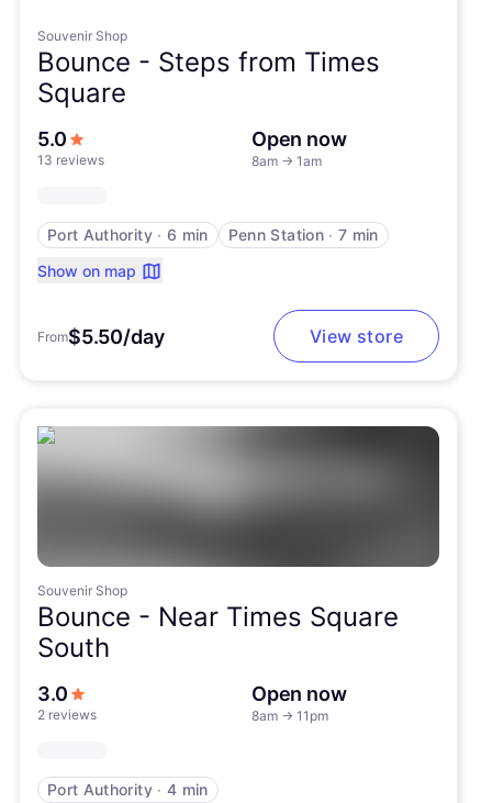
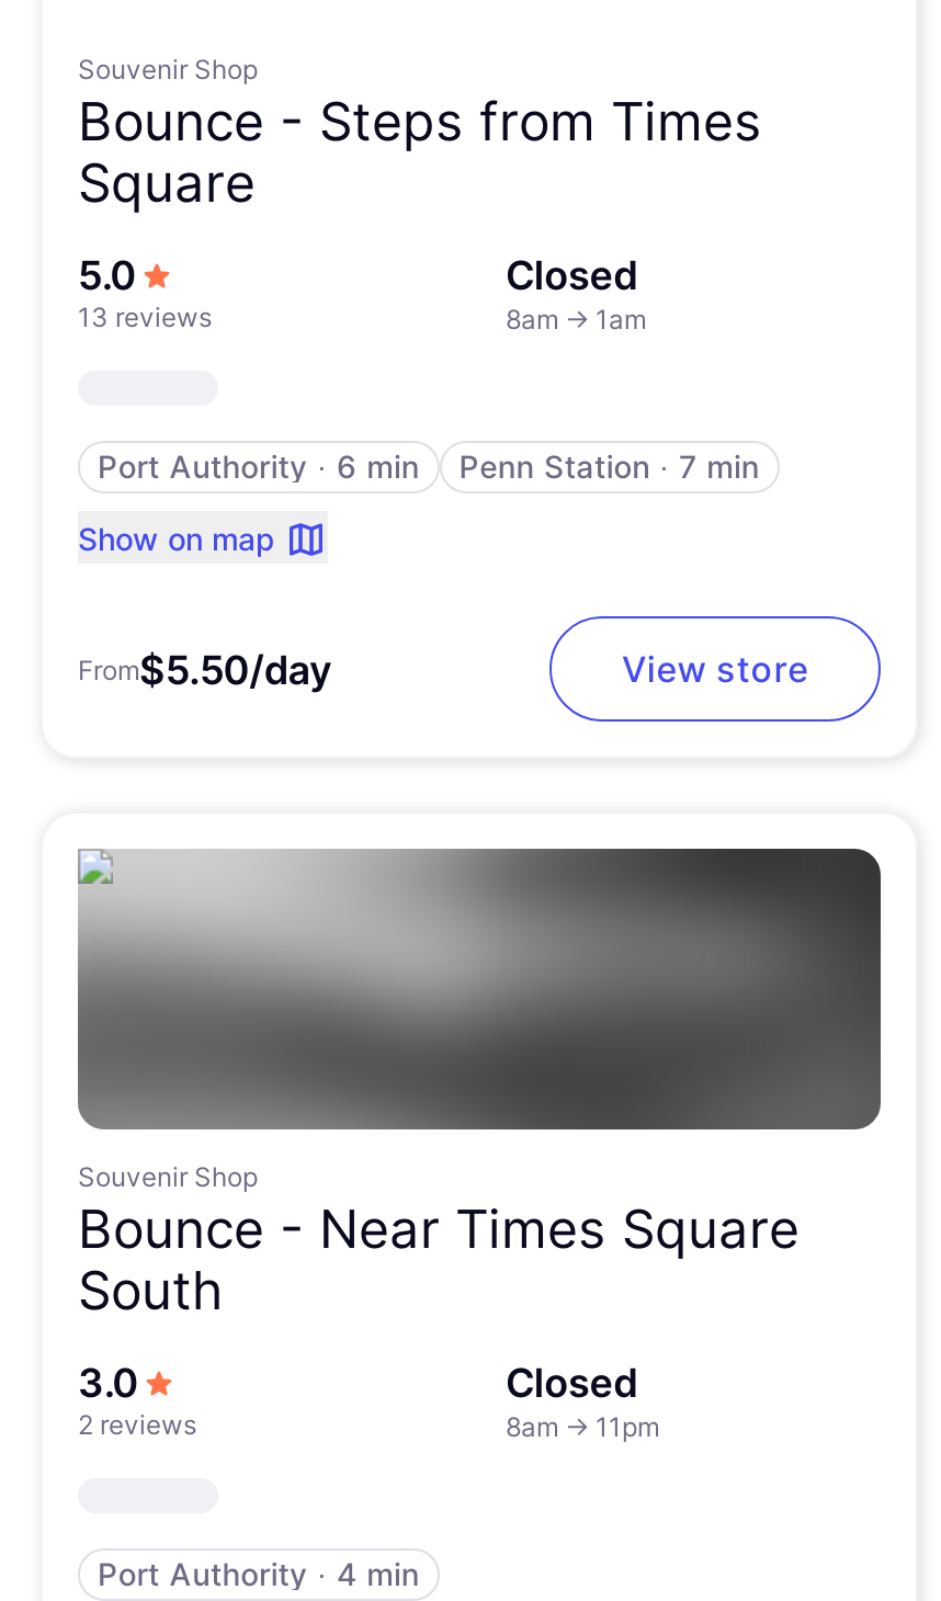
- Open now
+ Closed

- Open now
+ Closed
